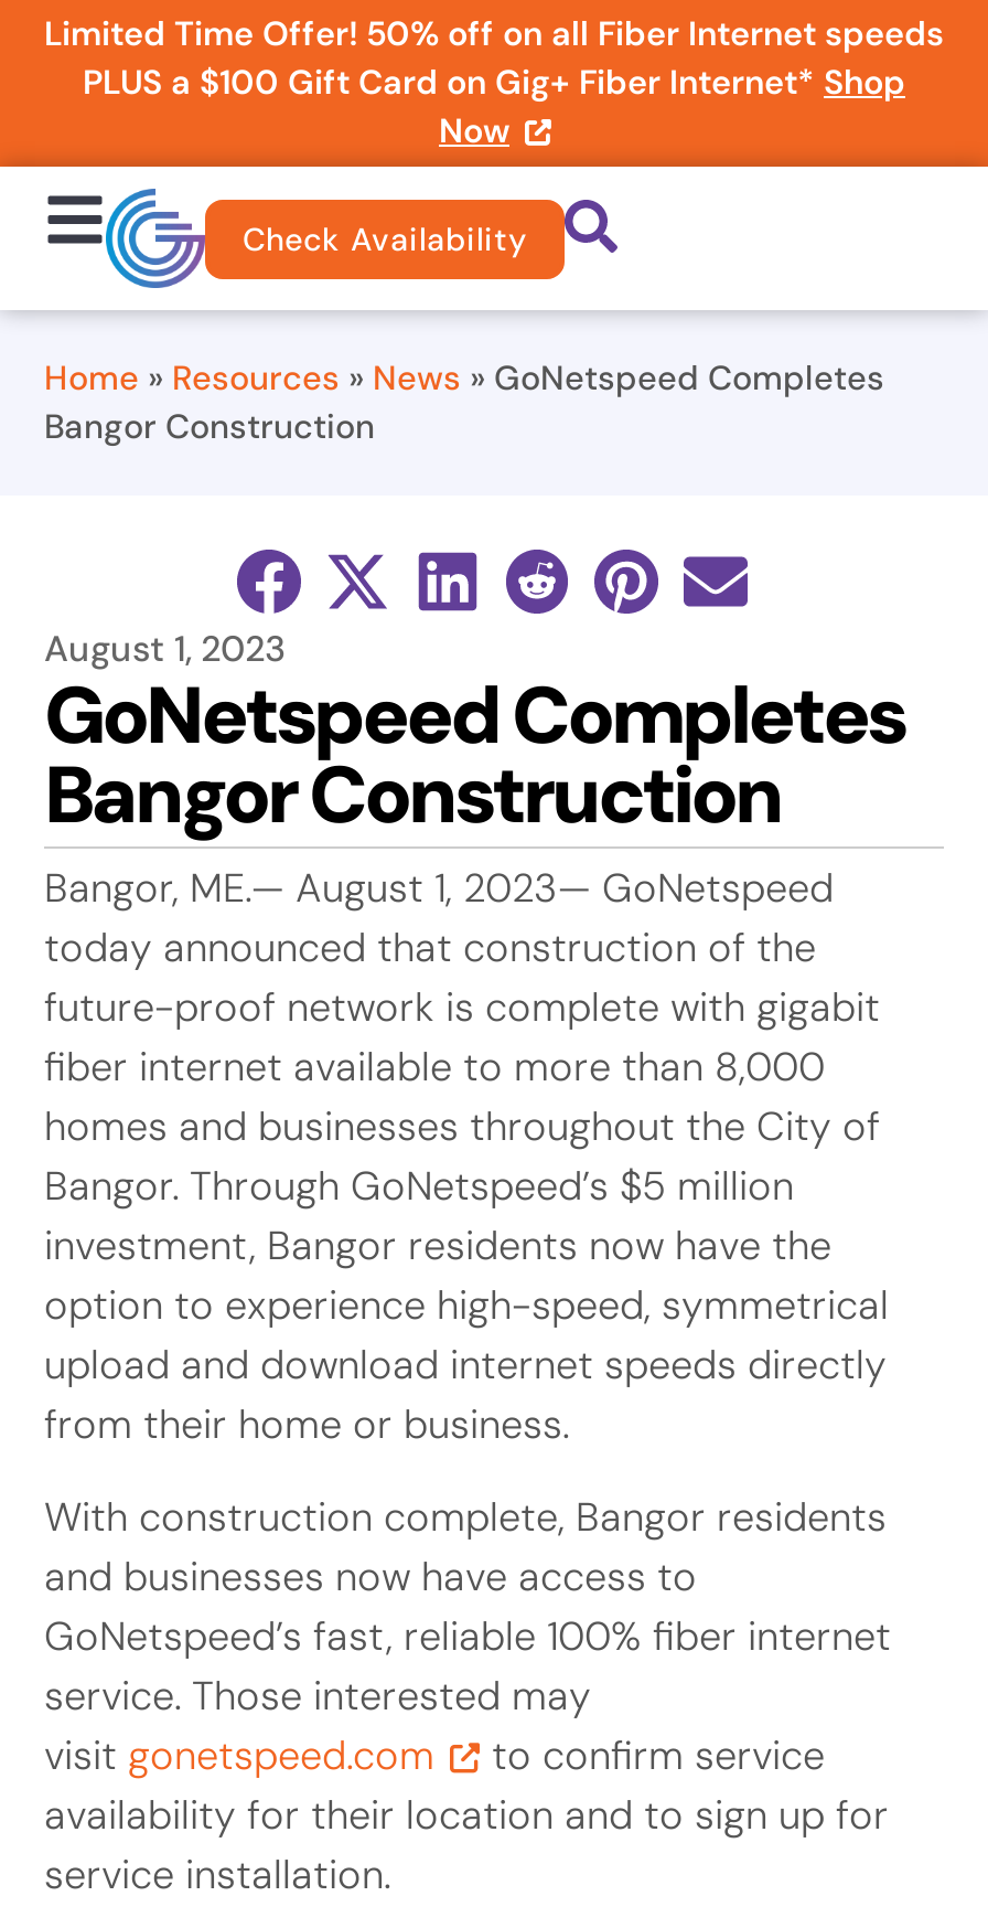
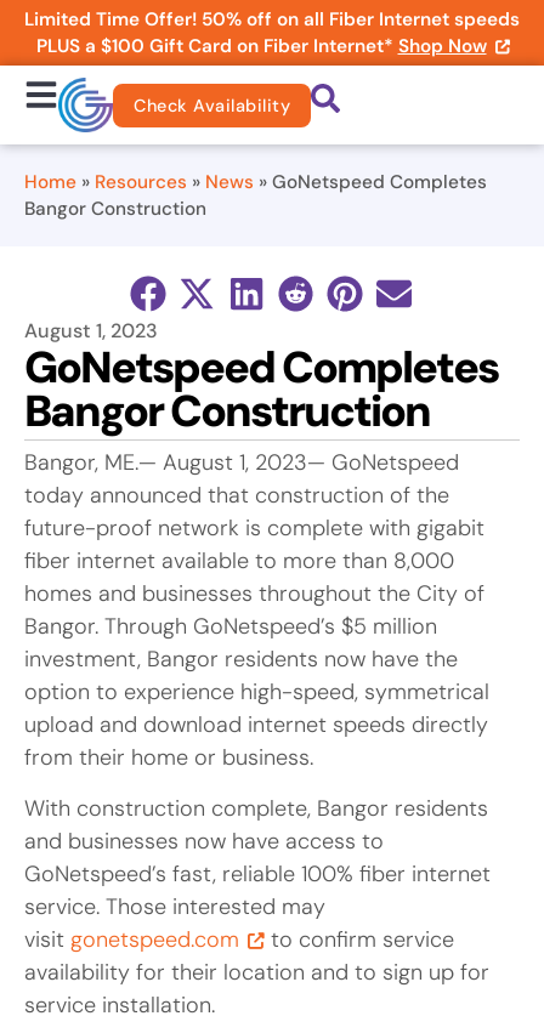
- PLUS a $100 Gift Card on Gig+ Fiber Internet* Shop
- Now
+ PLUS a $100 Gift Card on Fiber Internet* Shop Now
